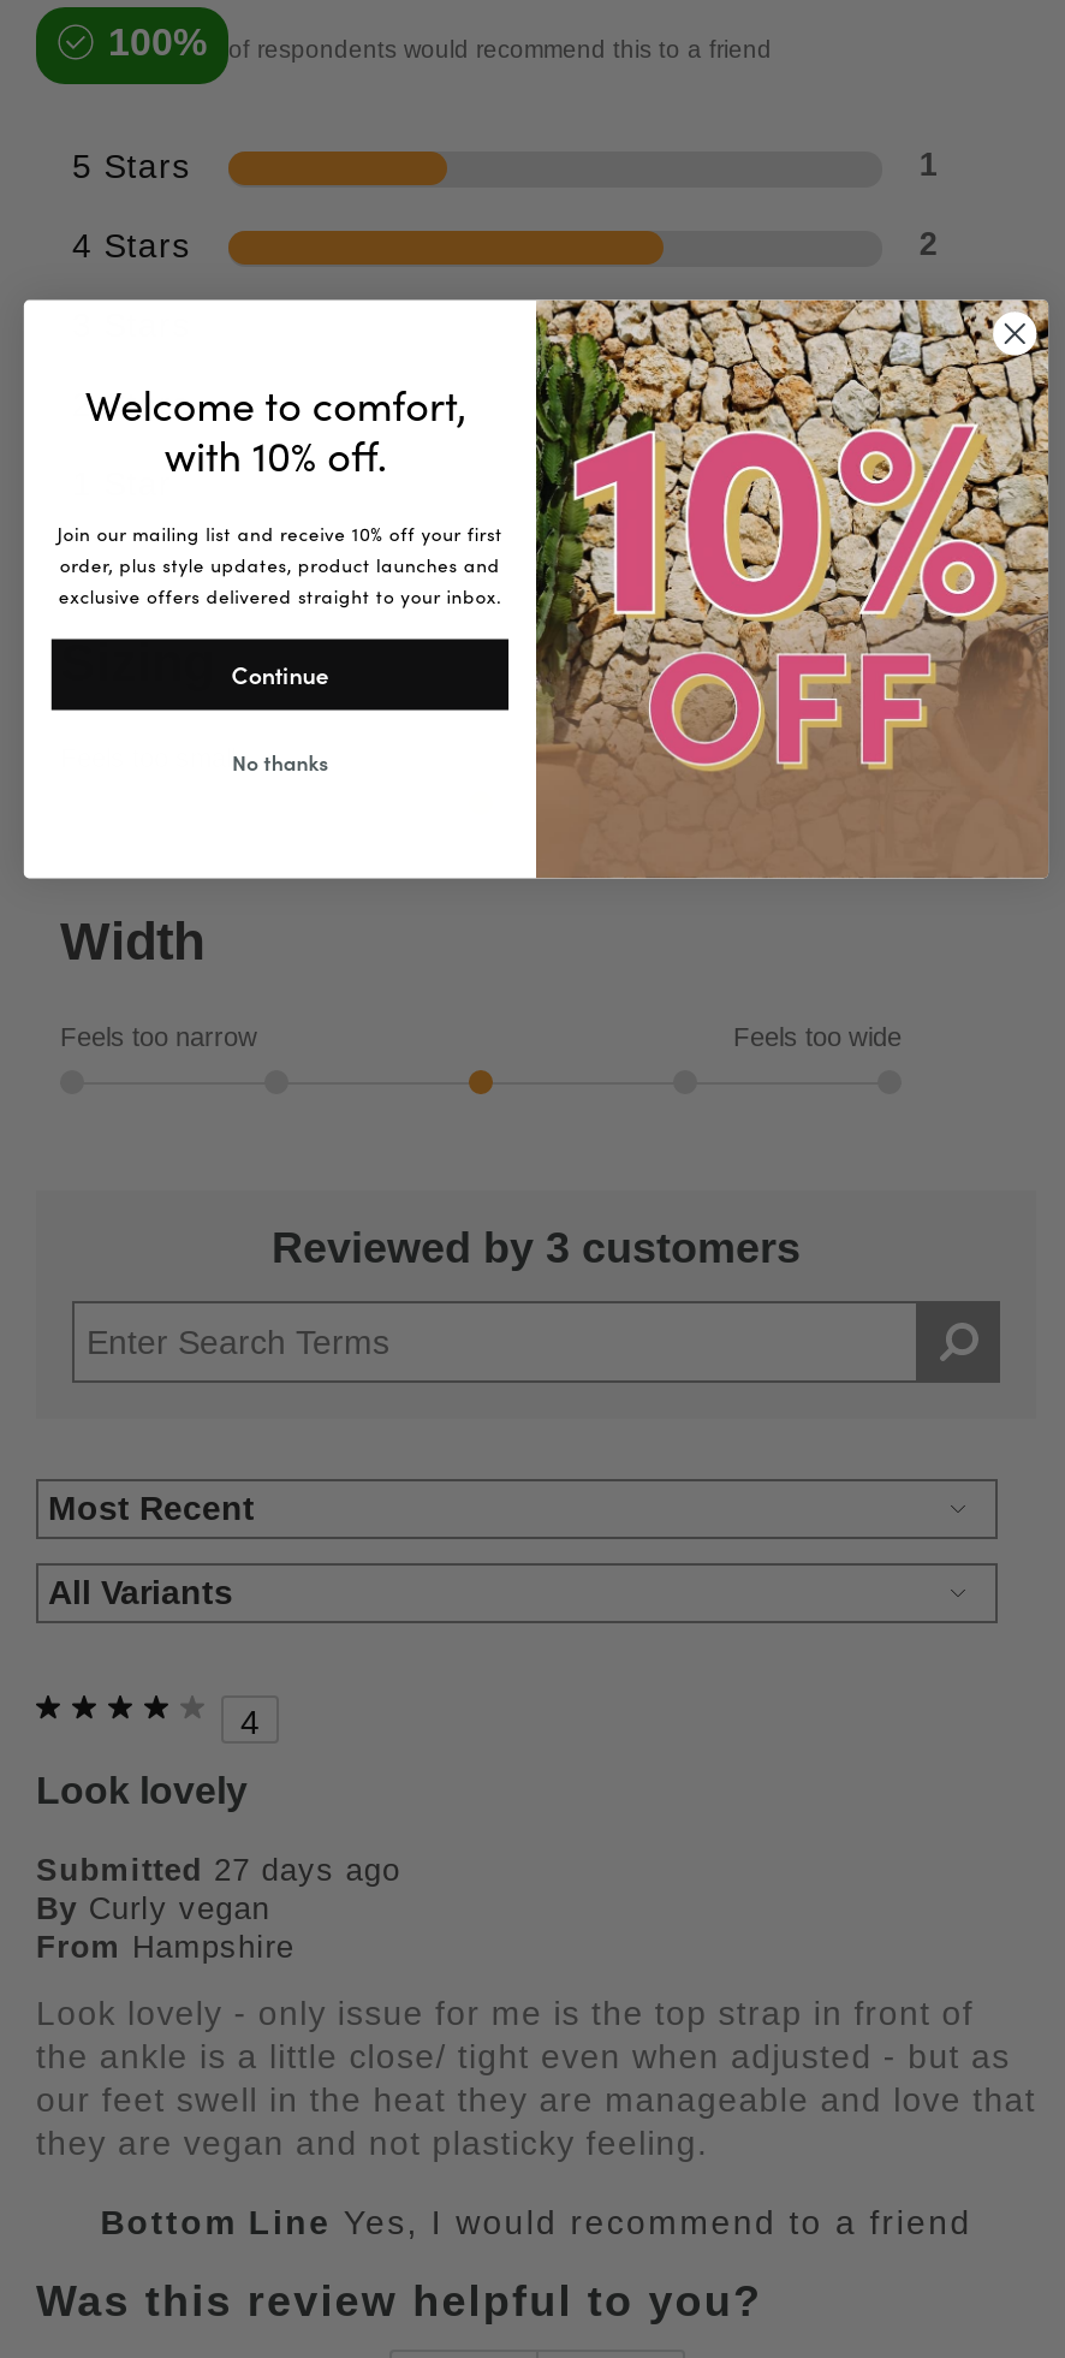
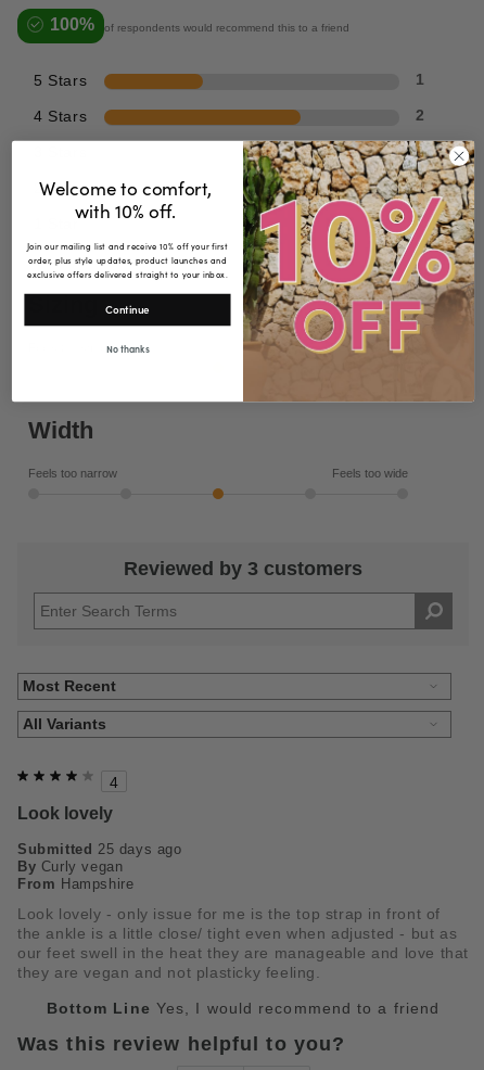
- Submitted 27 days ago
+ Submitted 25 days ago
